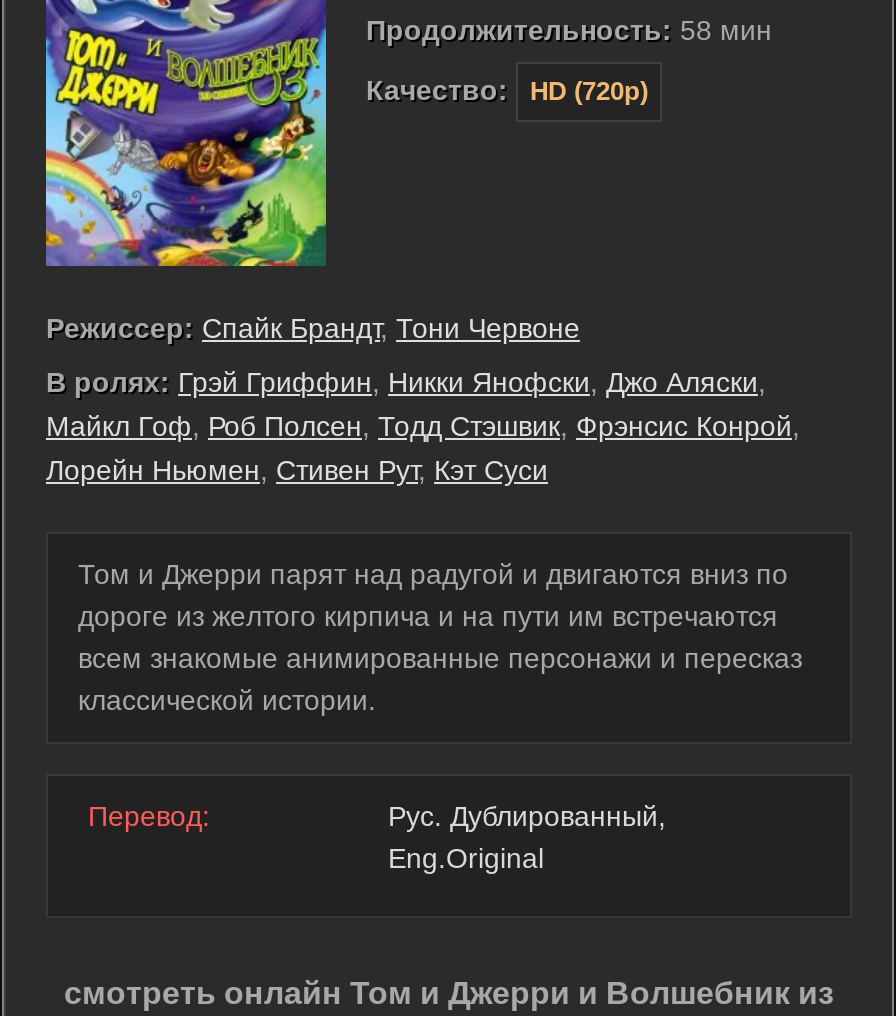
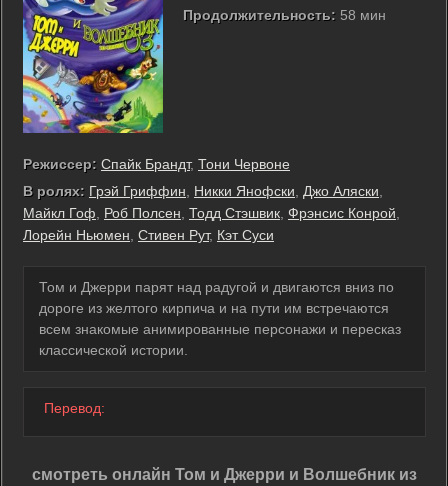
- Качество:
- HD (720p)

- Рус. Дублированный,
- Eng.Original
